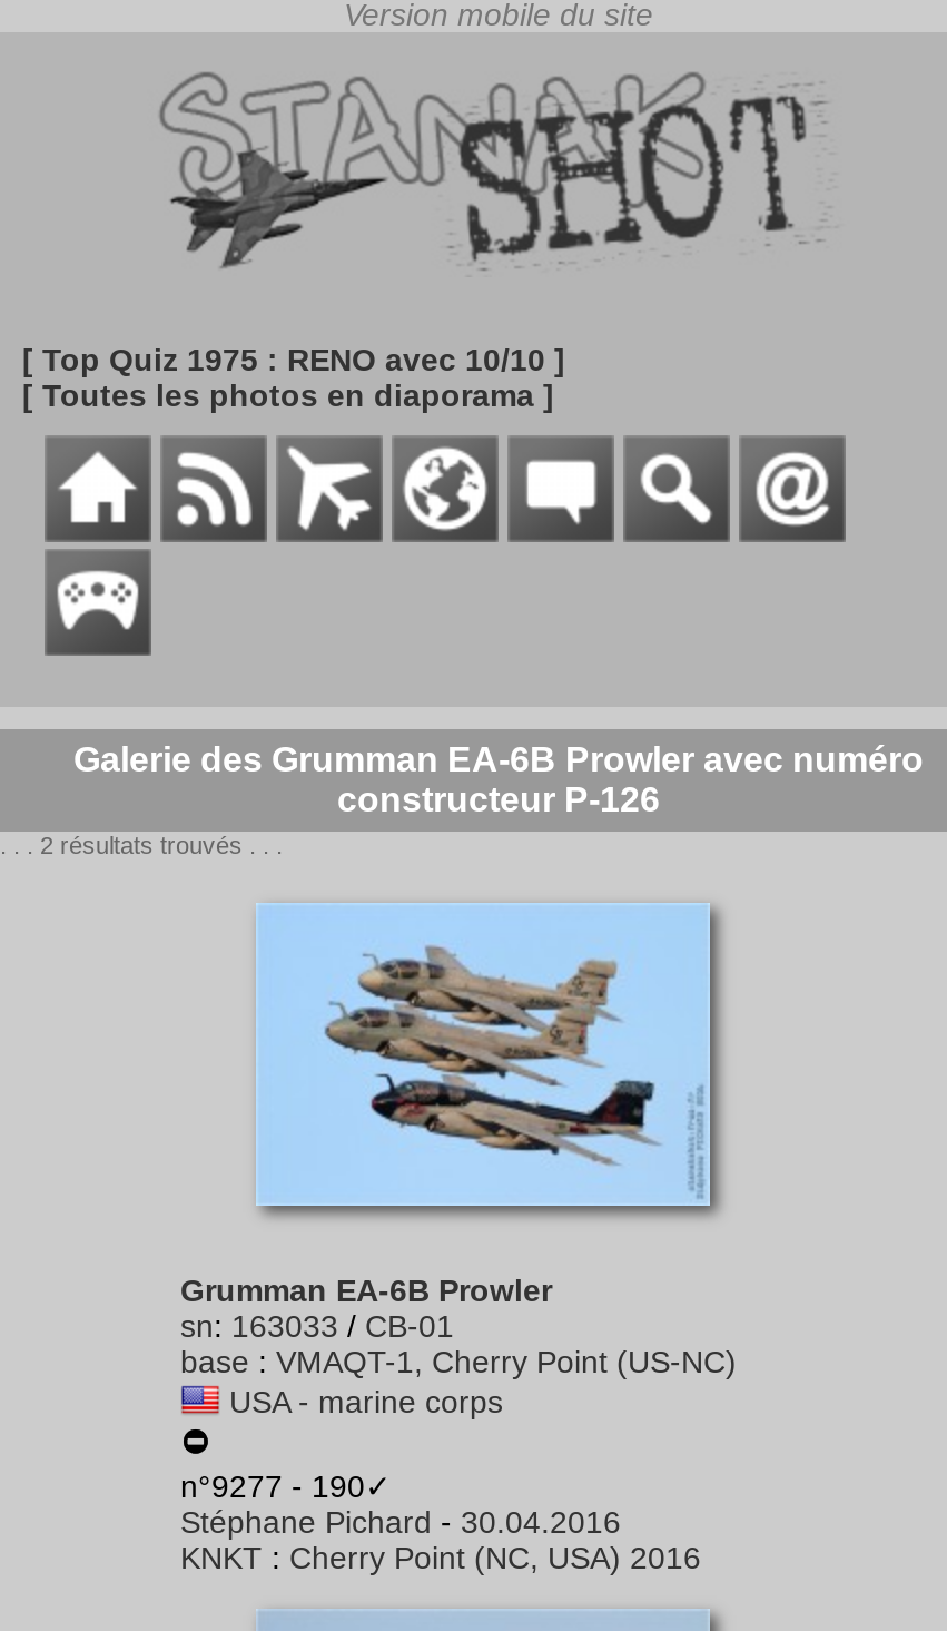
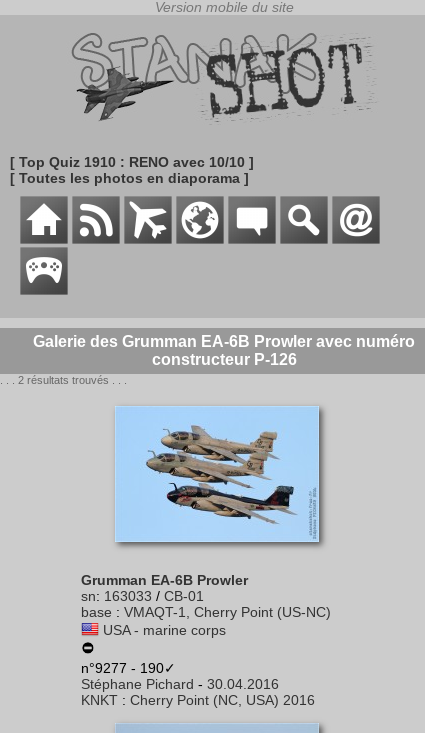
- [ Top Quiz 1975 : RENO avec 10/10 ]
+ [ Top Quiz 1910 : RENO avec 10/10 ]
